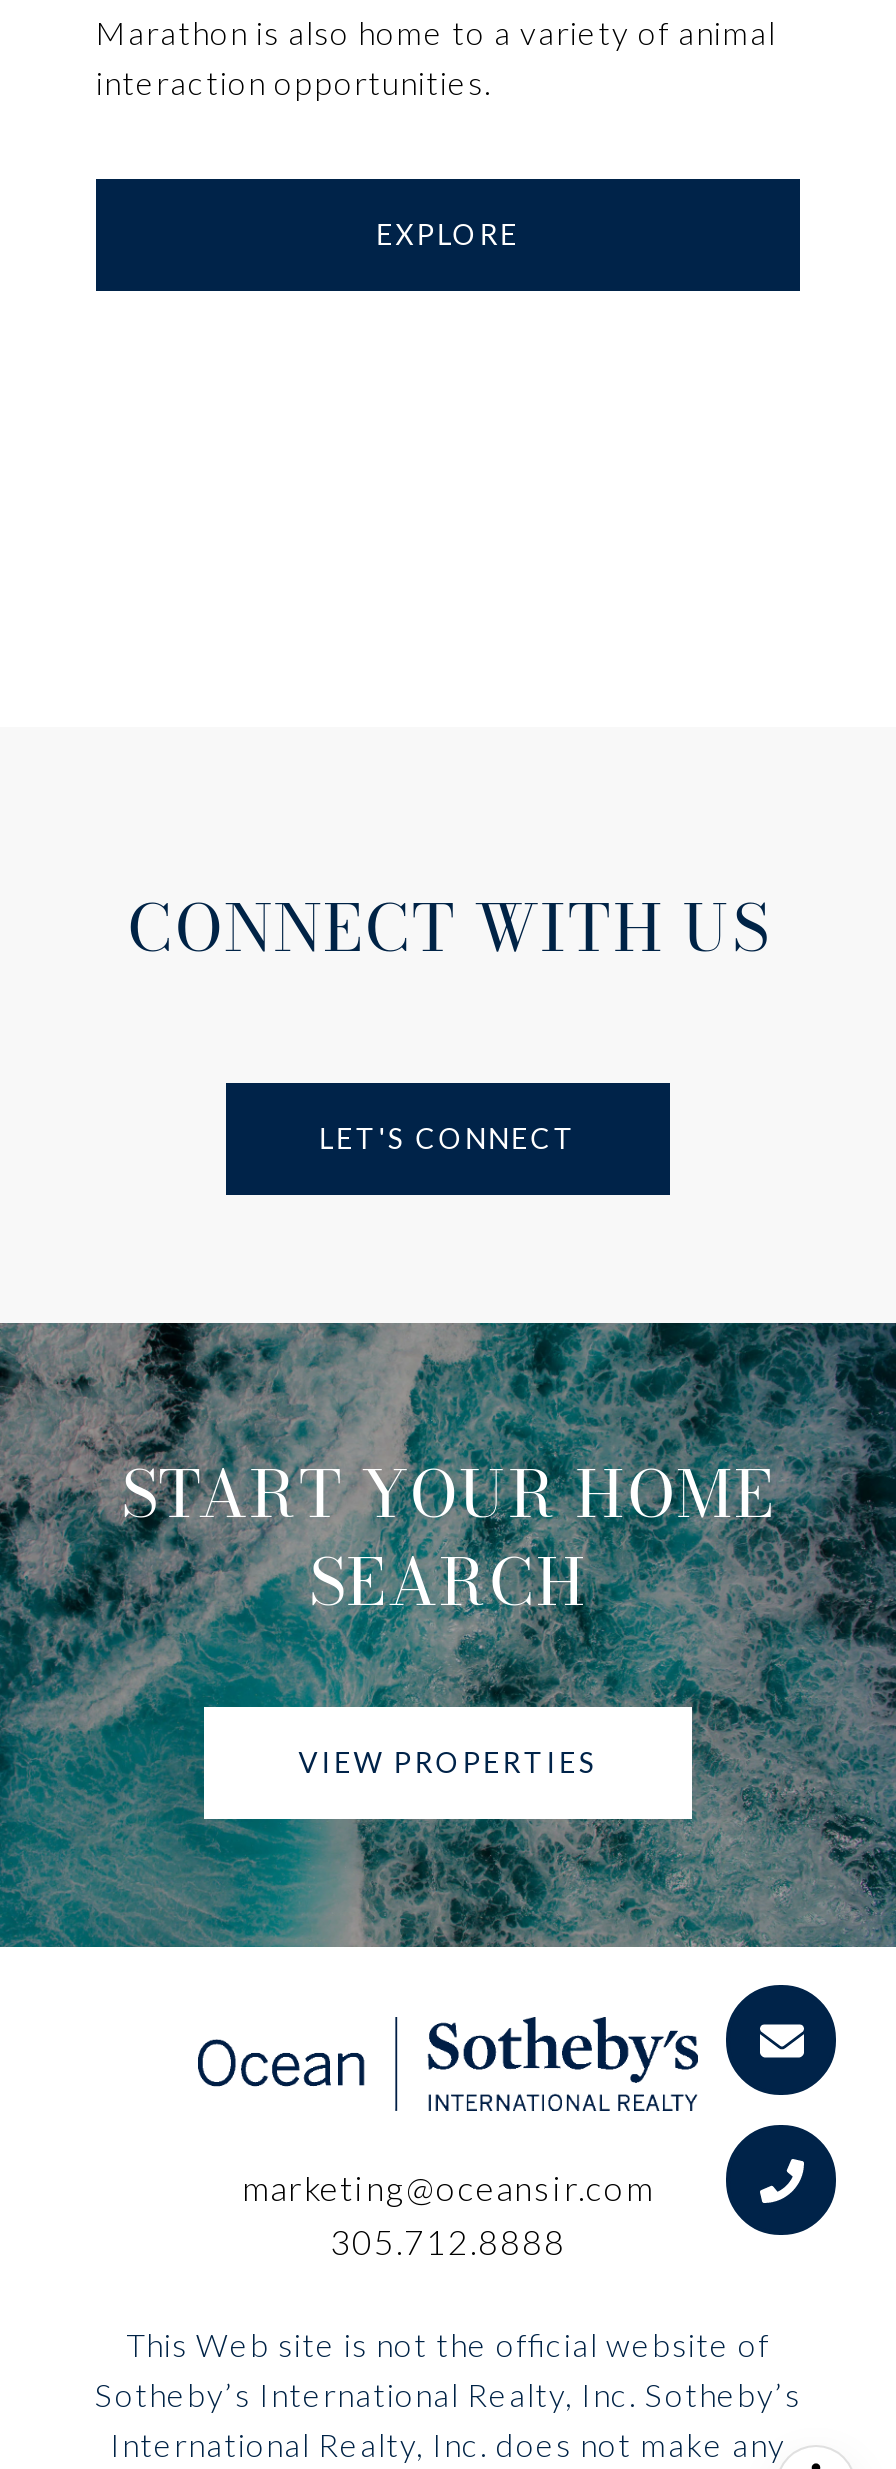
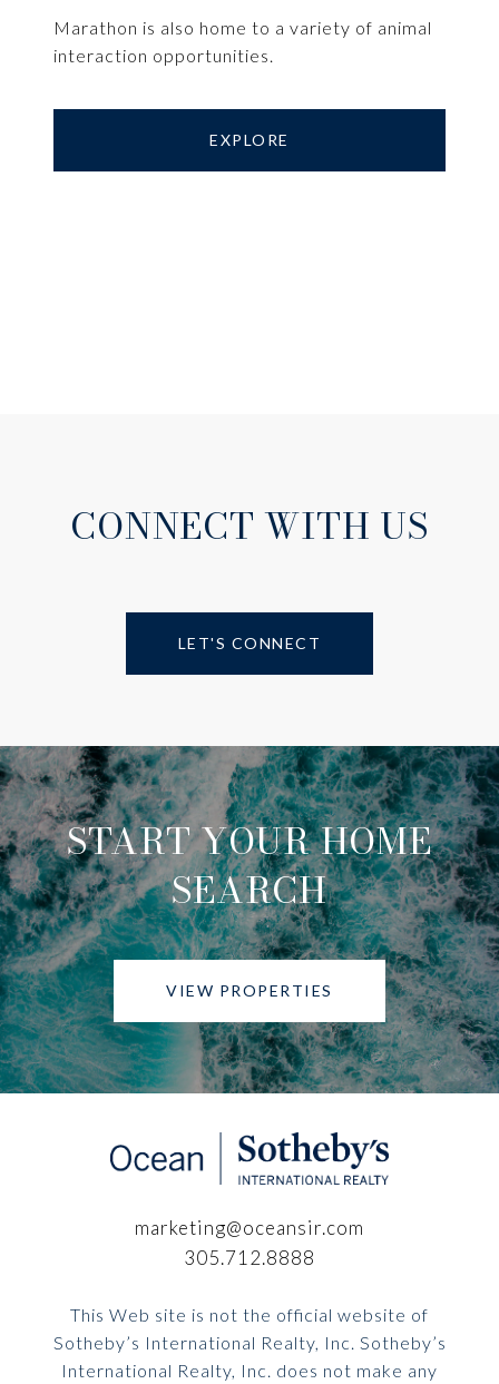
- [image]

- [image]
